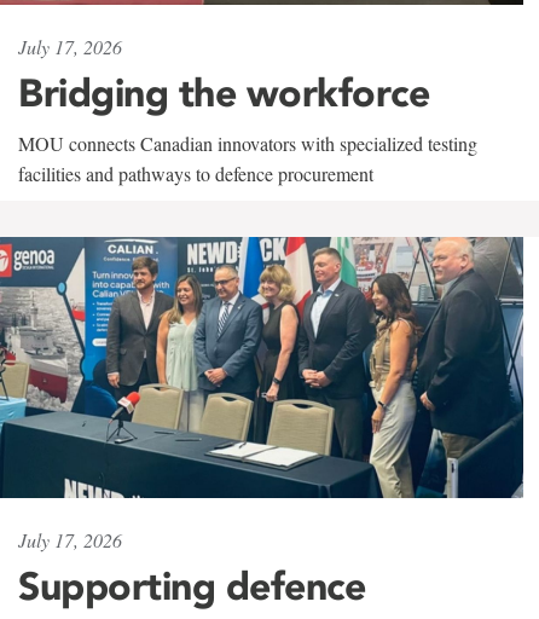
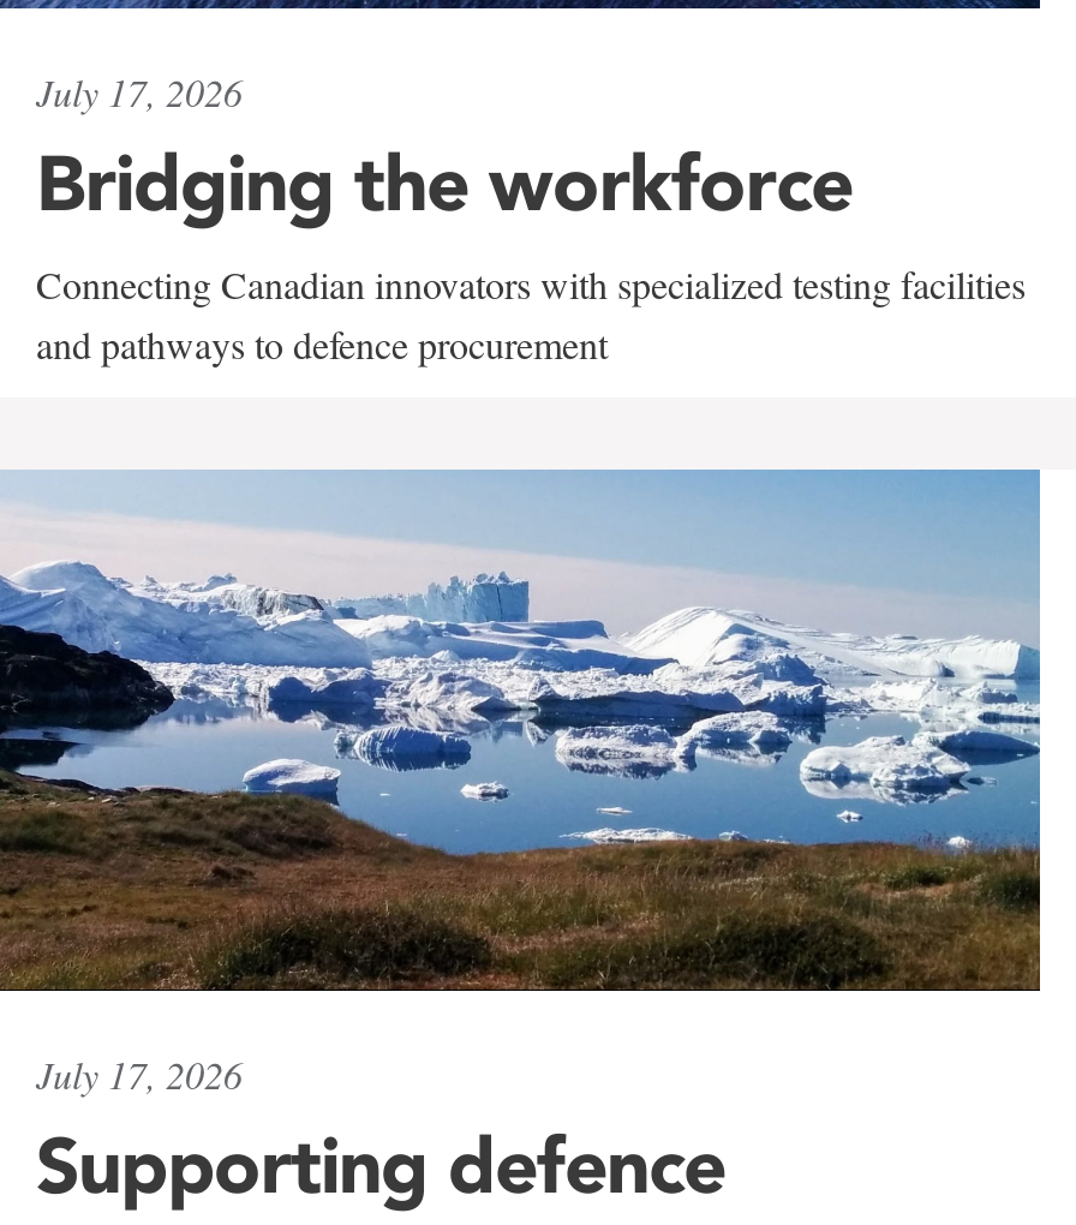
- MOU connects Canadian innovators with specialized testing
- facilities and pathways to defence procurement
+ Connecting Canadian innovators with specialized testing facilities
+ and pathways to defence procurement

- [image]
+ [image]
